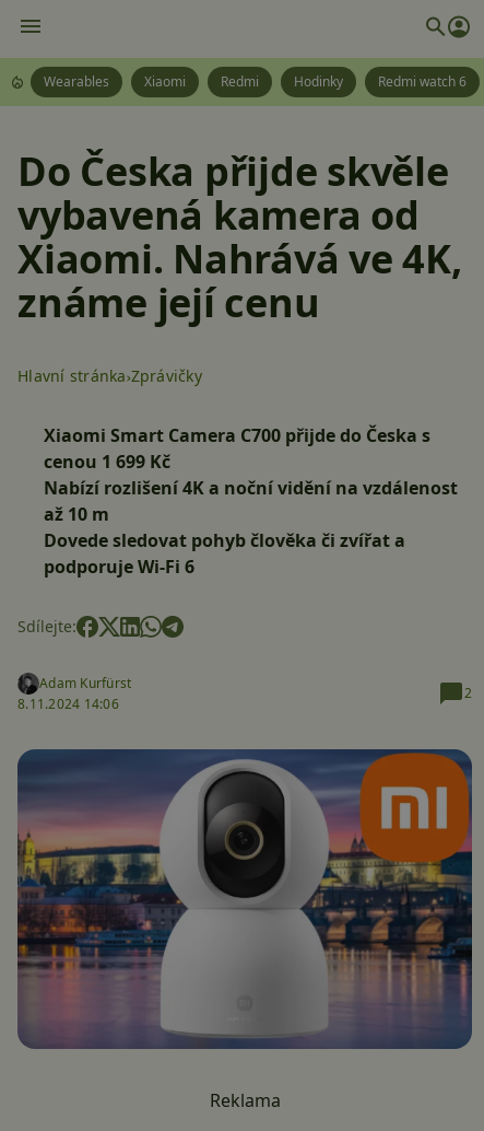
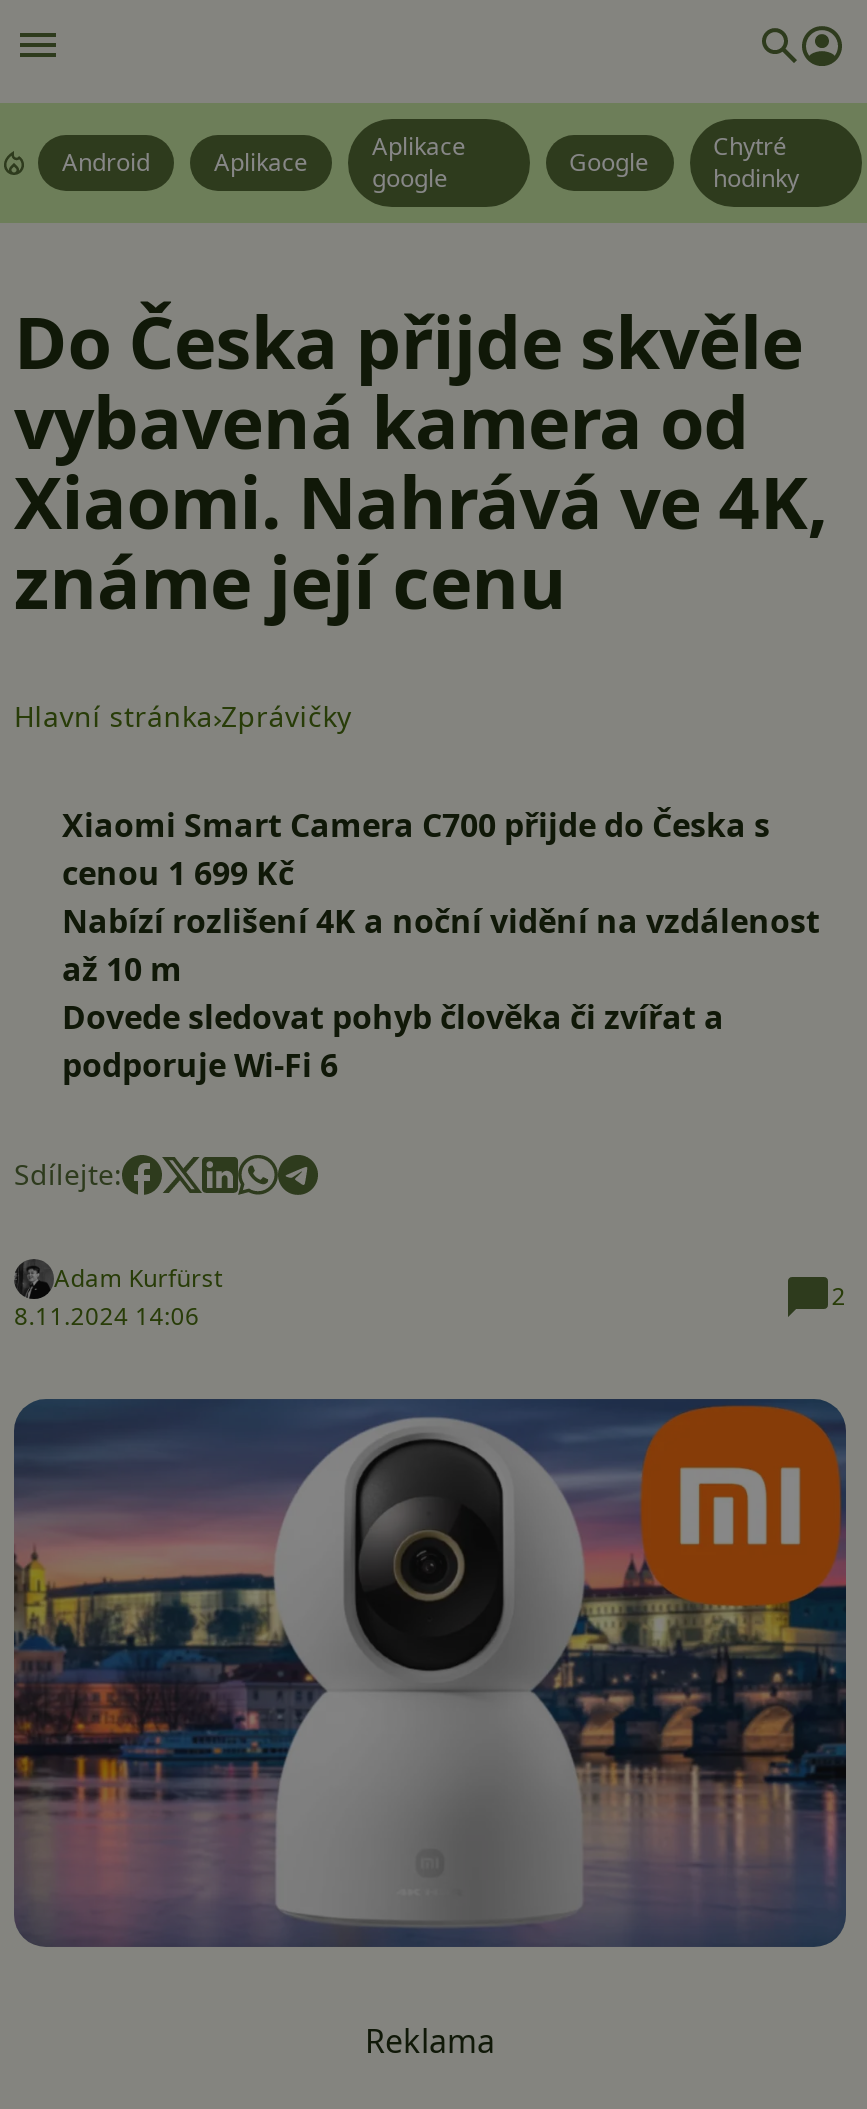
- Wearables
- Xiaomi
- Redmi
- Hodinky
- Redmi watch 6
+ Android
+ Aplikace
+ Aplikace
+ google
+ Google
+ Chytré
+ hodinky
